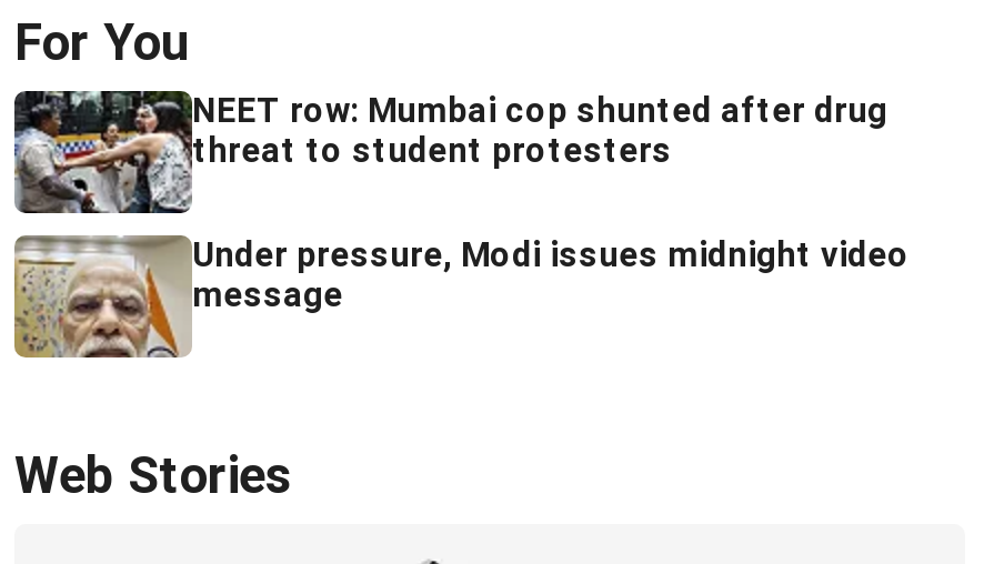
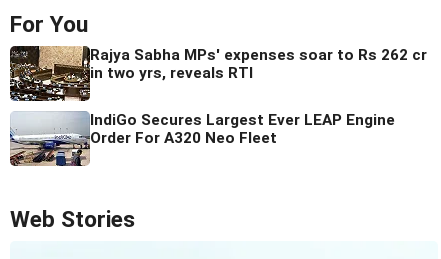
- [image]
- NEET row: Mumbai cop shunted after drug
- threat to student protesters
+ [image]
+ Rajya Sabha MPs' expenses soar to Rs 262 cr
+ in two yrs, reveals RTI

- [image]
- Under pressure, Modi issues midnight video
- message
+ [image]
+ IndiGo Secures Largest Ever LEAP Engine
+ Order For A320 Neo Fleet
